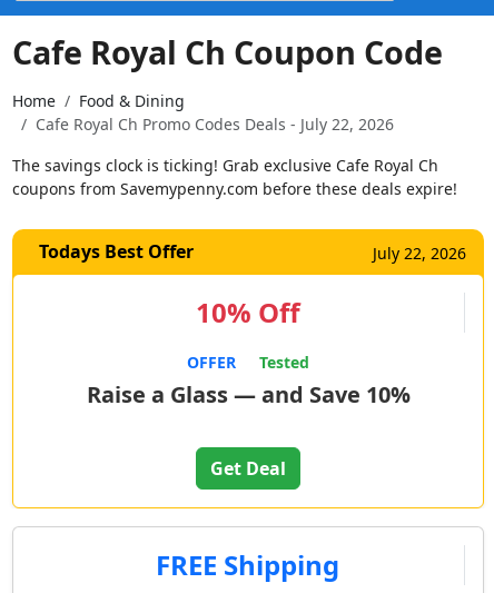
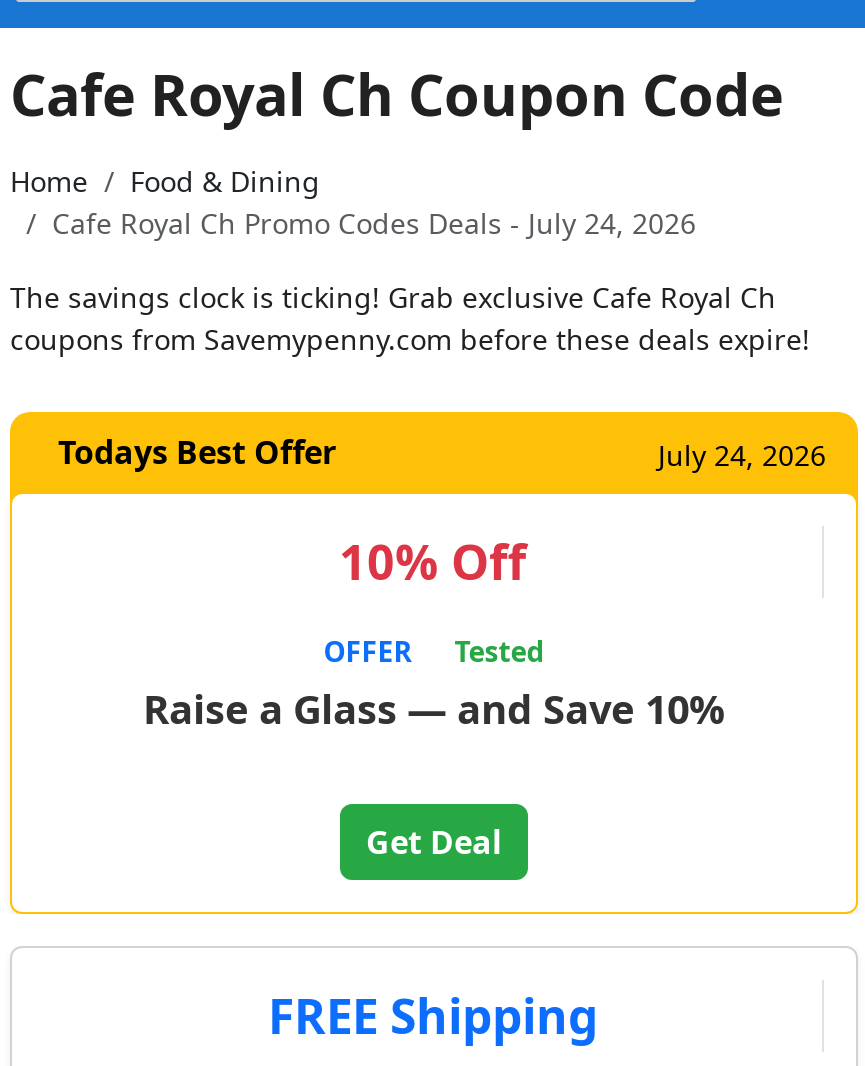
- Cafe Royal Ch Promo Codes Deals - July 22, 2026
+ Cafe Royal Ch Promo Codes Deals - July 24, 2026

- July 22, 2026
+ July 24, 2026
